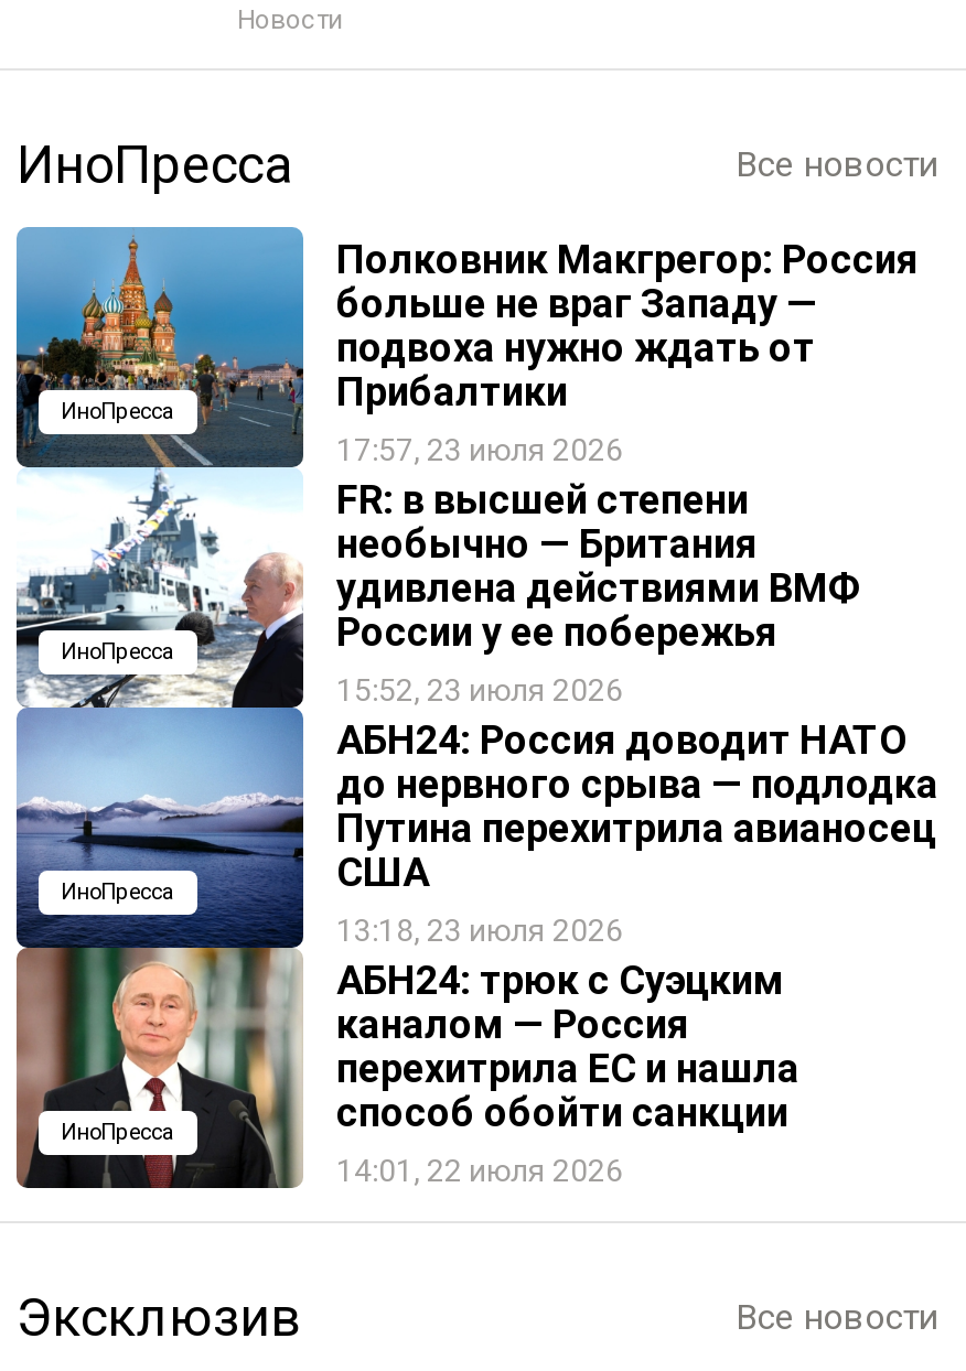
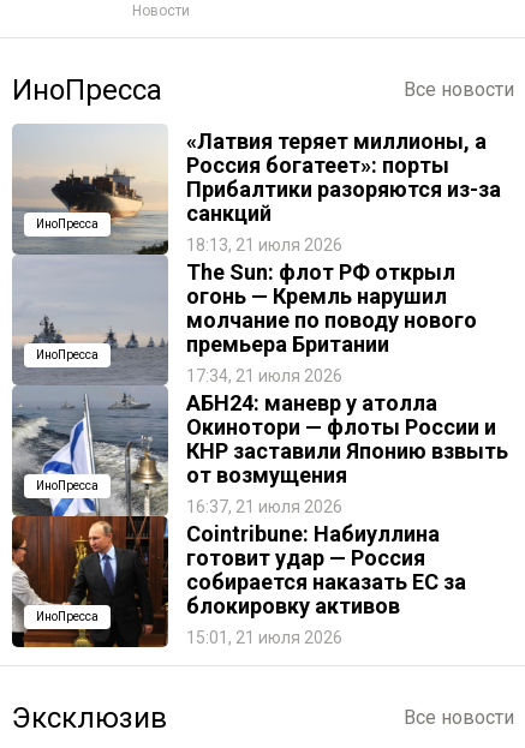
- [image]
- Полковник Макгрегор: Россия
- больше не враг Западу —
- подвоха нужно ждать от
- Прибалтики
- 17:57, 23 июля 2026
+ [image]
+ «Латвия теряет миллионы, а
+ Россия богатеет»: порты
+ Прибалтики разоряются из-за
+ санкций
+ 18:13, 21 июля 2026

- FR: в высшей степени
- необычно — Британия
- удивлена действиями ВМФ
- России у ее побережья
- 15:52, 23 июля 2026
+ The Sun: флот РФ открыл
+ огонь — Кремль нарушил
+ молчание по поводу нового
+ премьера Британии
+ 17:34, 21 июля 2026

- АБН24: Россия доводит НАТО
- до нервного срыва — подлодка
- Путина перехитрила авианосец
- США
- 13:18, 23 июля 2026
+ АБН24: маневр у атолла
+ Окинотори — флоты России и
+ КНР заставили Японию взвыть
+ от возмущения
+ 16:37, 21 июля 2026

- АБН24: трюк с Суэцким
- каналом — Россия
- перехитрила EC и нашла
- способ обойти санкции
- 14:01, 22 июля 2026
+ Cointribune: Набиуллина
+ готовит удар — Россия
+ собирается наказать EC за
+ блокировку активов
+ 15:01, 21 июля 2026
